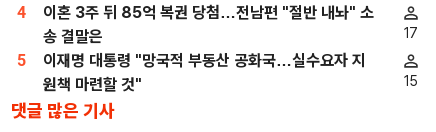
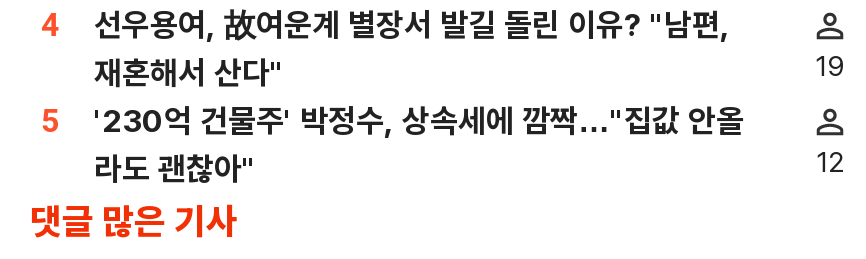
- 이혼 3주 뒤 85억 복권 당첨…전남편 "절반 내놔" 소
- 송 결말은
- 17
+ 선우용여, 故여운계 별장서 발길 돌린 이유? "남편,
+ 재혼해서 산다"
+ 19

- 이재명 대통령 "망국적 부동산 공화국…실수요자 지
- 원책 마련할 것"
- 15
+ '230억 건물주' 박정수, 상속세에 깜짝…"집값 안올
+ 라도 괜찮아"
+ 12
